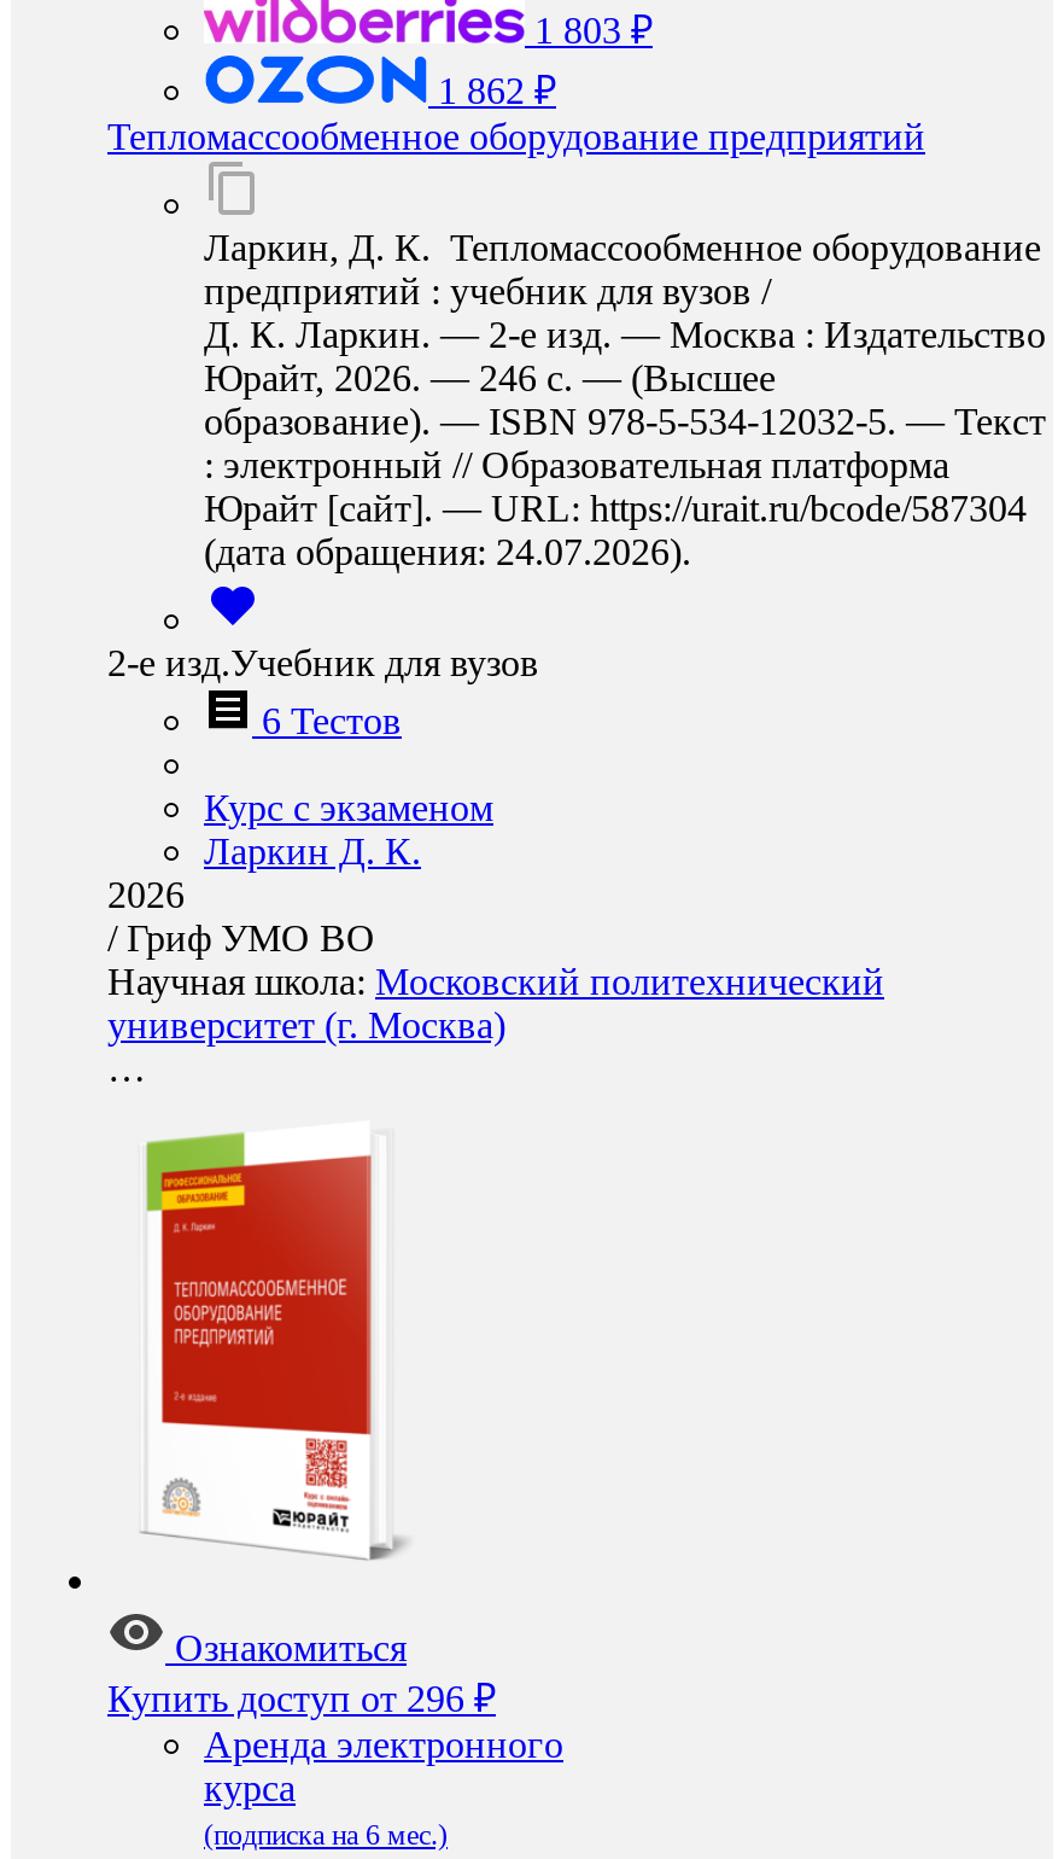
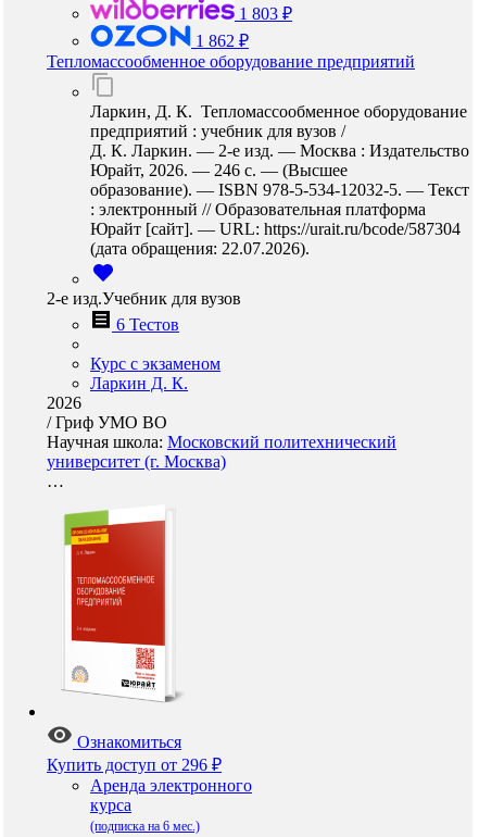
- (дата обращения: 24.07.2026).
+ (дата обращения: 22.07.2026).
